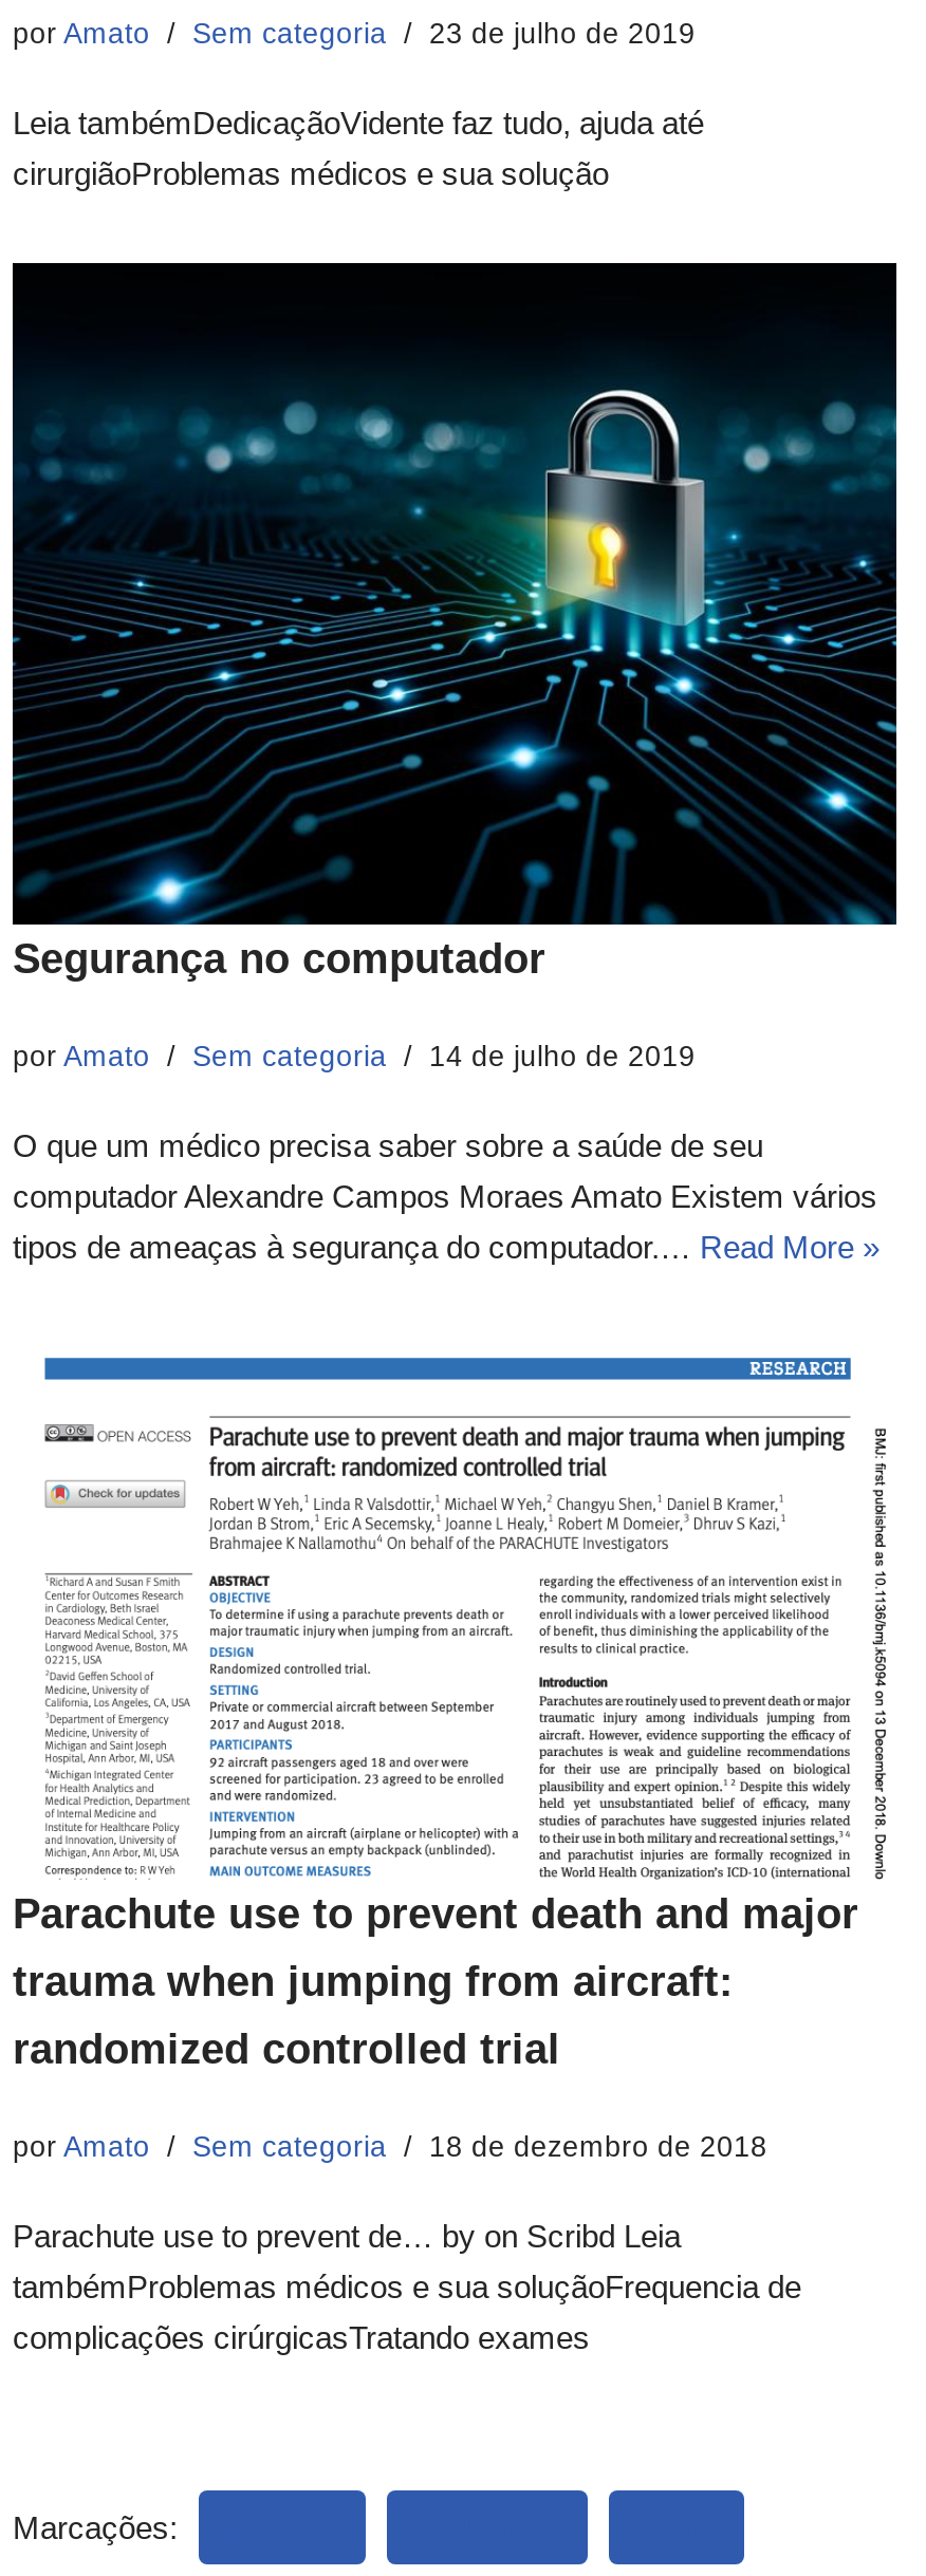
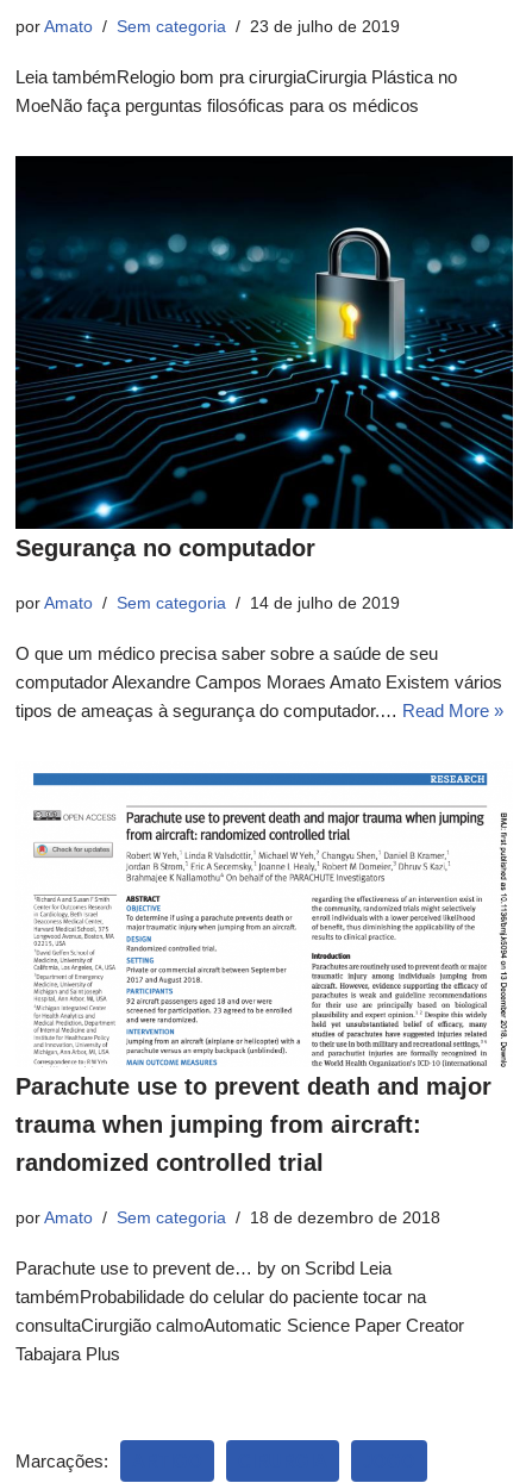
- Leia tambémDedicaçãoVidente faz tudo, ajuda até
- cirurgiãoProblemas médicos e sua solução
+ Leia tambémRelogio bom pra cirurgiaCirurgia Plástica no
+ MoeNão faça perguntas filosóficas para os médicos

- tambémProblemas médicos e sua soluçãoFrequencia de
- complicações cirúrgicasTratando exames
+ tambémProbabilidade do celular do paciente tocar na
+ consultaCirurgião calmoAutomatic Science Paper Creator
+ Tabajara Plus
